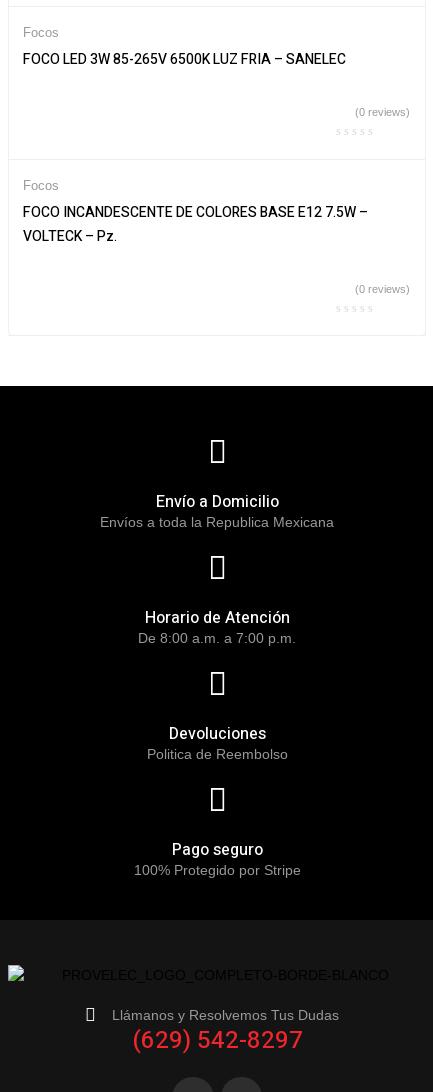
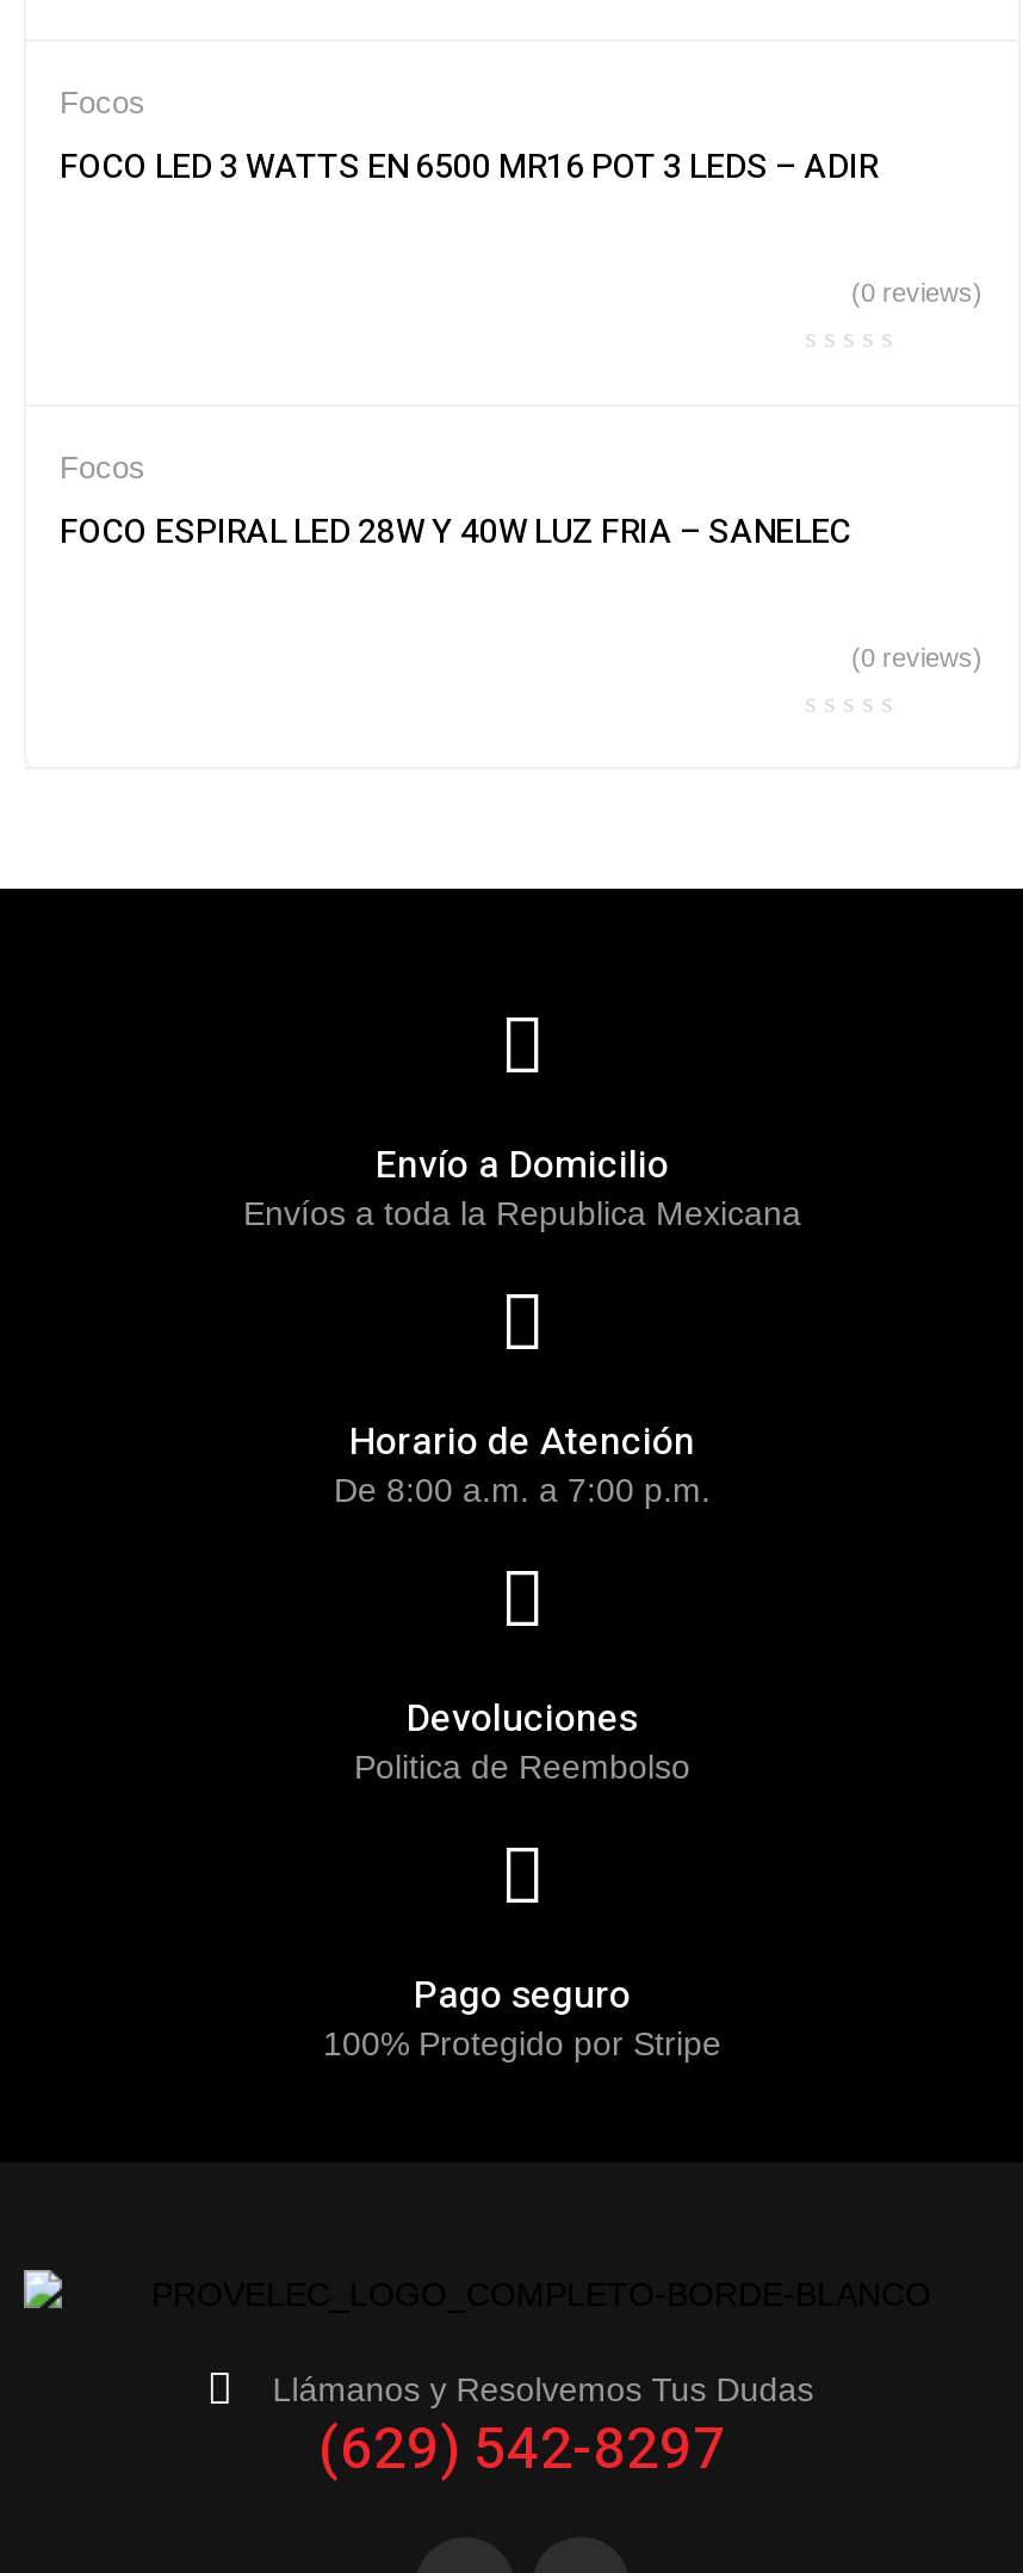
- FOCO LED 3W 85-265V 6500K LUZ FRIA – SANELEC
+ FOCO LED 3 WATTS EN 6500 MR16 POT 3 LEDS – ADIR

- FOCO INCANDESCENTE DE COLORES BASE E12 7.5W –
- VOLTECK – Pz.
+ FOCO ESPIRAL LED 28W Y 40W LUZ FRIA – SANELEC
